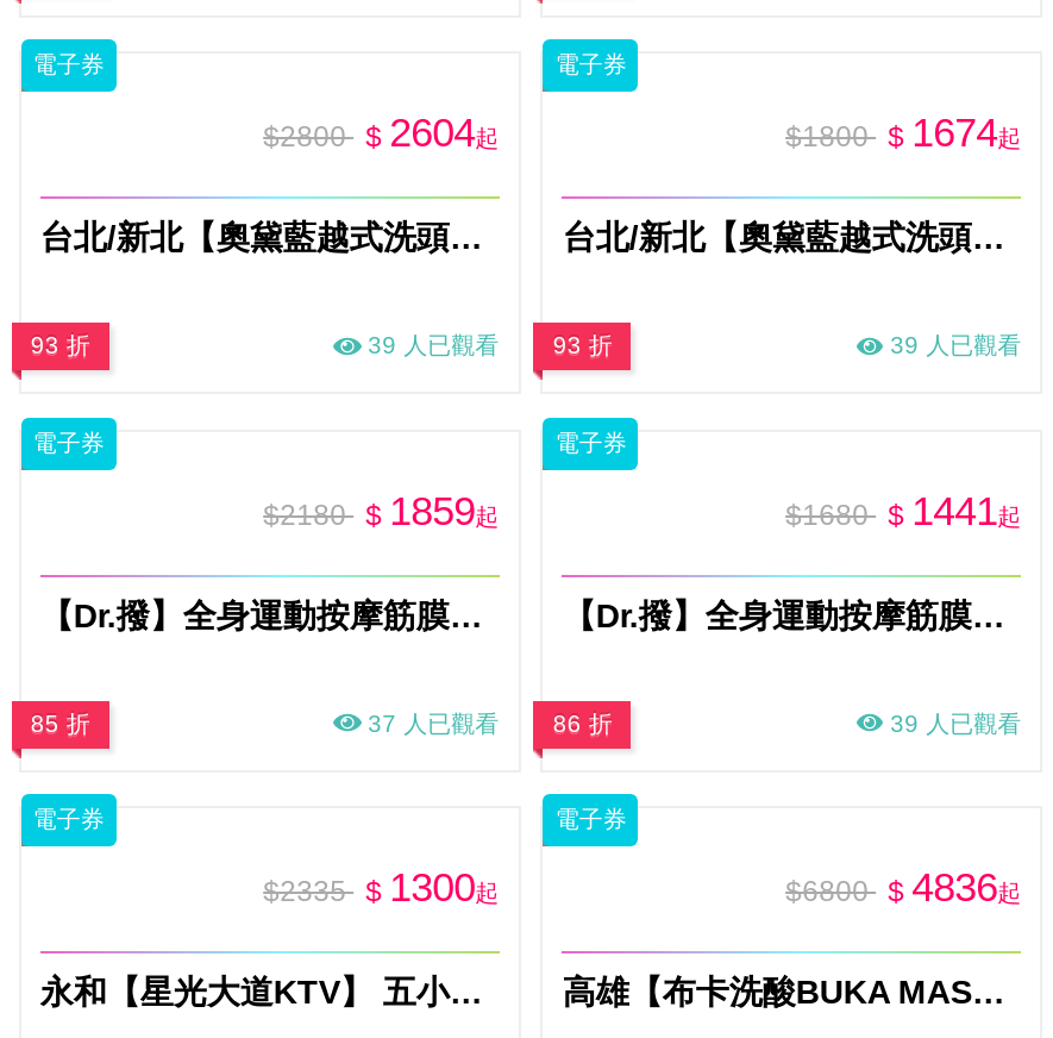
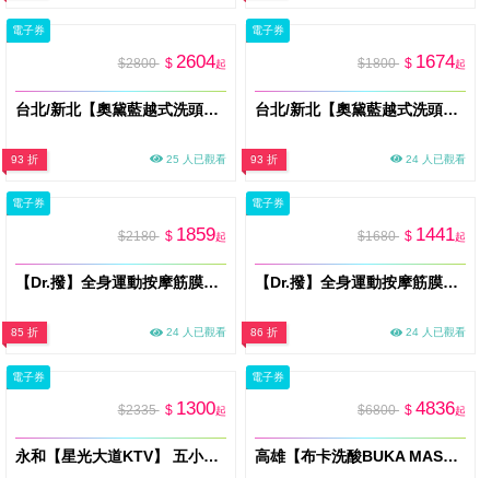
- 39 人已觀看
+ 25 人已觀看

- 39 人已觀看
+ 24 人已觀看

- 37 人已觀看
+ 24 人已觀看

- 39 人已觀看
+ 24 人已觀看
